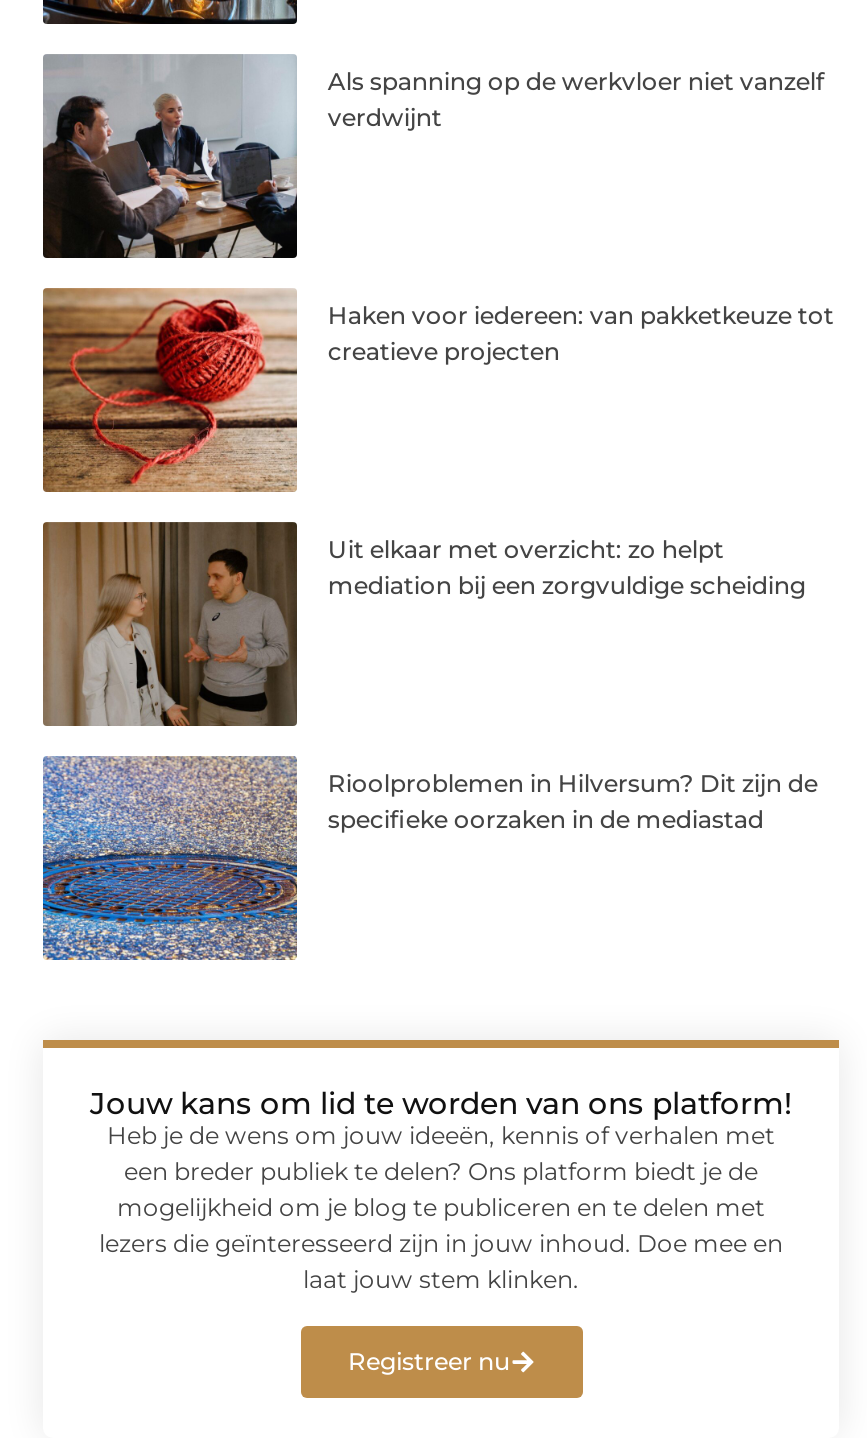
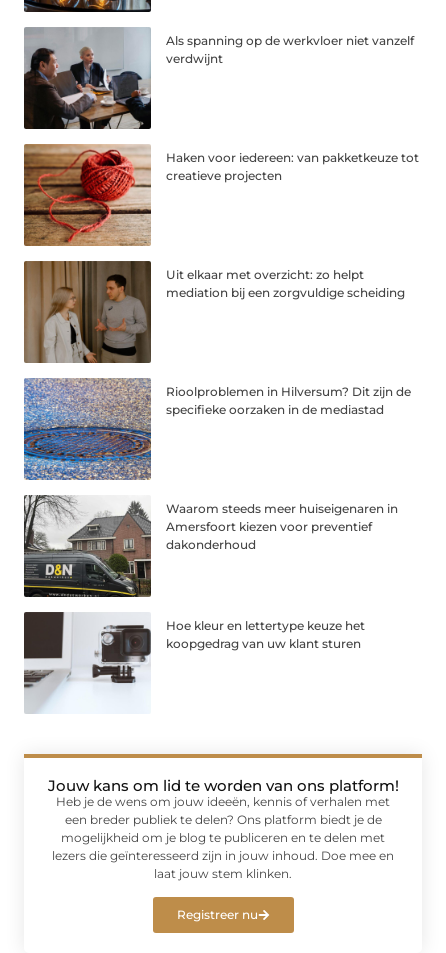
+ [image]
+ Waarom steeds meer huiseigenaren in
+ Amersfoort kiezen voor preventief
+ dakonderhoud

+ [image]
+ Hoe kleur en lettertype keuze het
+ koopgedrag van uw klant sturen
